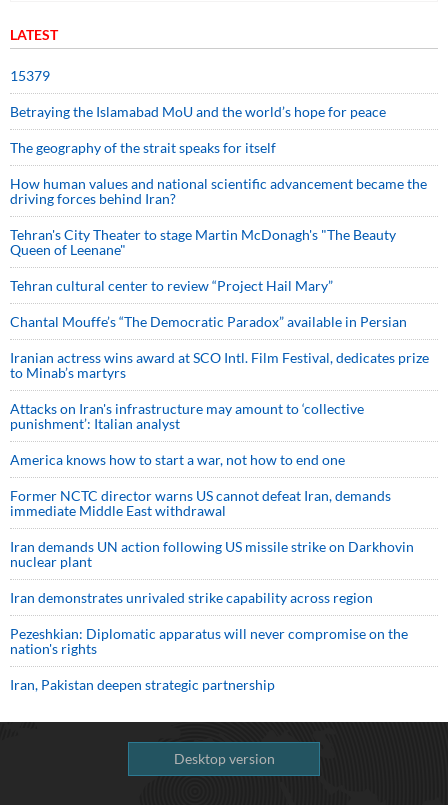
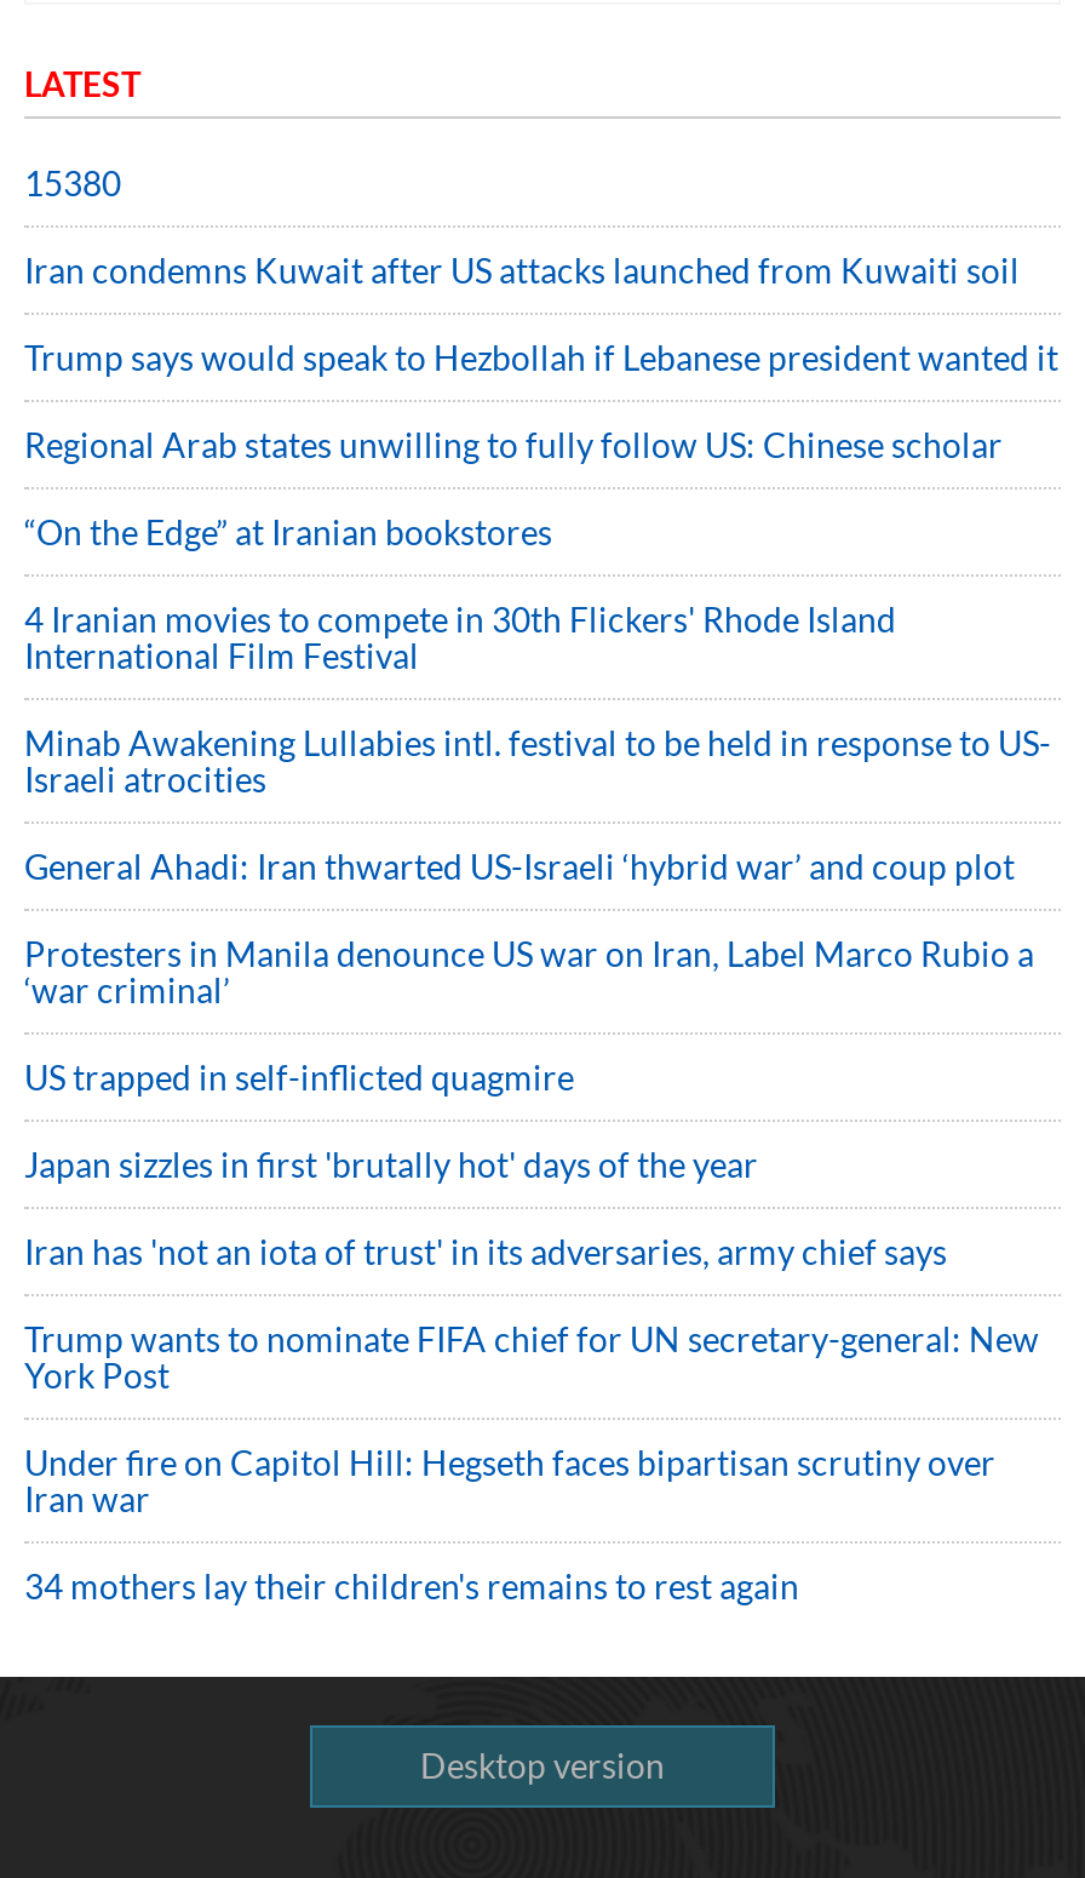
- 15379
+ 15380

- Betraying the Islamabad MoU and the world’s hope for peace
+ Iran condemns Kuwait after US attacks launched from Kuwaiti soil

- The geography of the strait speaks for itself
+ Trump says would speak to Hezbollah if Lebanese president wanted it

- How human values and national scientific advancement became the
- driving forces behind Iran?
+ Regional Arab states unwilling to fully follow US: Chinese scholar

- Tehran's City Theater to stage Martin McDonagh's "The Beauty
- Queen of Leenane"
+ “On the Edge” at Iranian bookstores

- Tehran cultural center to review “Project Hail Mary”
+ 4 Iranian movies to compete in 30th Flickers' Rhode Island
+ International Film Festival

- Chantal Mouffe’s “The Democratic Paradox” available in Persian
+ Minab Awakening Lullabies intl. festival to be held in response to US-
+ Israeli atrocities

- Iranian actress wins award at SCO Intl. Film Festival, dedicates prize
- to Minab’s martyrs
+ General Ahadi: Iran thwarted US-Israeli ‘hybrid war’ and coup plot

- Attacks on Iran's infrastructure may amount to ‘collective
- punishment’: Italian analyst
+ Protesters in Manila denounce US war on Iran, Label Marco Rubio a
+ ‘war criminal’

- America knows how to start a war, not how to end one
+ US trapped in self-inflicted quagmire

- Former NCTC director warns US cannot defeat Iran, demands
- immediate Middle East withdrawal
+ Japan sizzles in first 'brutally hot' days of the year

- Iran demands UN action following US missile strike on Darkhovin
- nuclear plant
+ Iran has 'not an iota of trust' in its adversaries, army chief says

- Iran demonstrates unrivaled strike capability across region
+ Trump wants to nominate FIFA chief for UN secretary-general: New
+ York Post

- Pezeshkian: Diplomatic apparatus will never compromise on the
- nation's rights
+ Under fire on Capitol Hill: Hegseth faces bipartisan scrutiny over
+ Iran war

- Iran, Pakistan deepen strategic partnership
+ 34 mothers lay their children's remains to rest again
